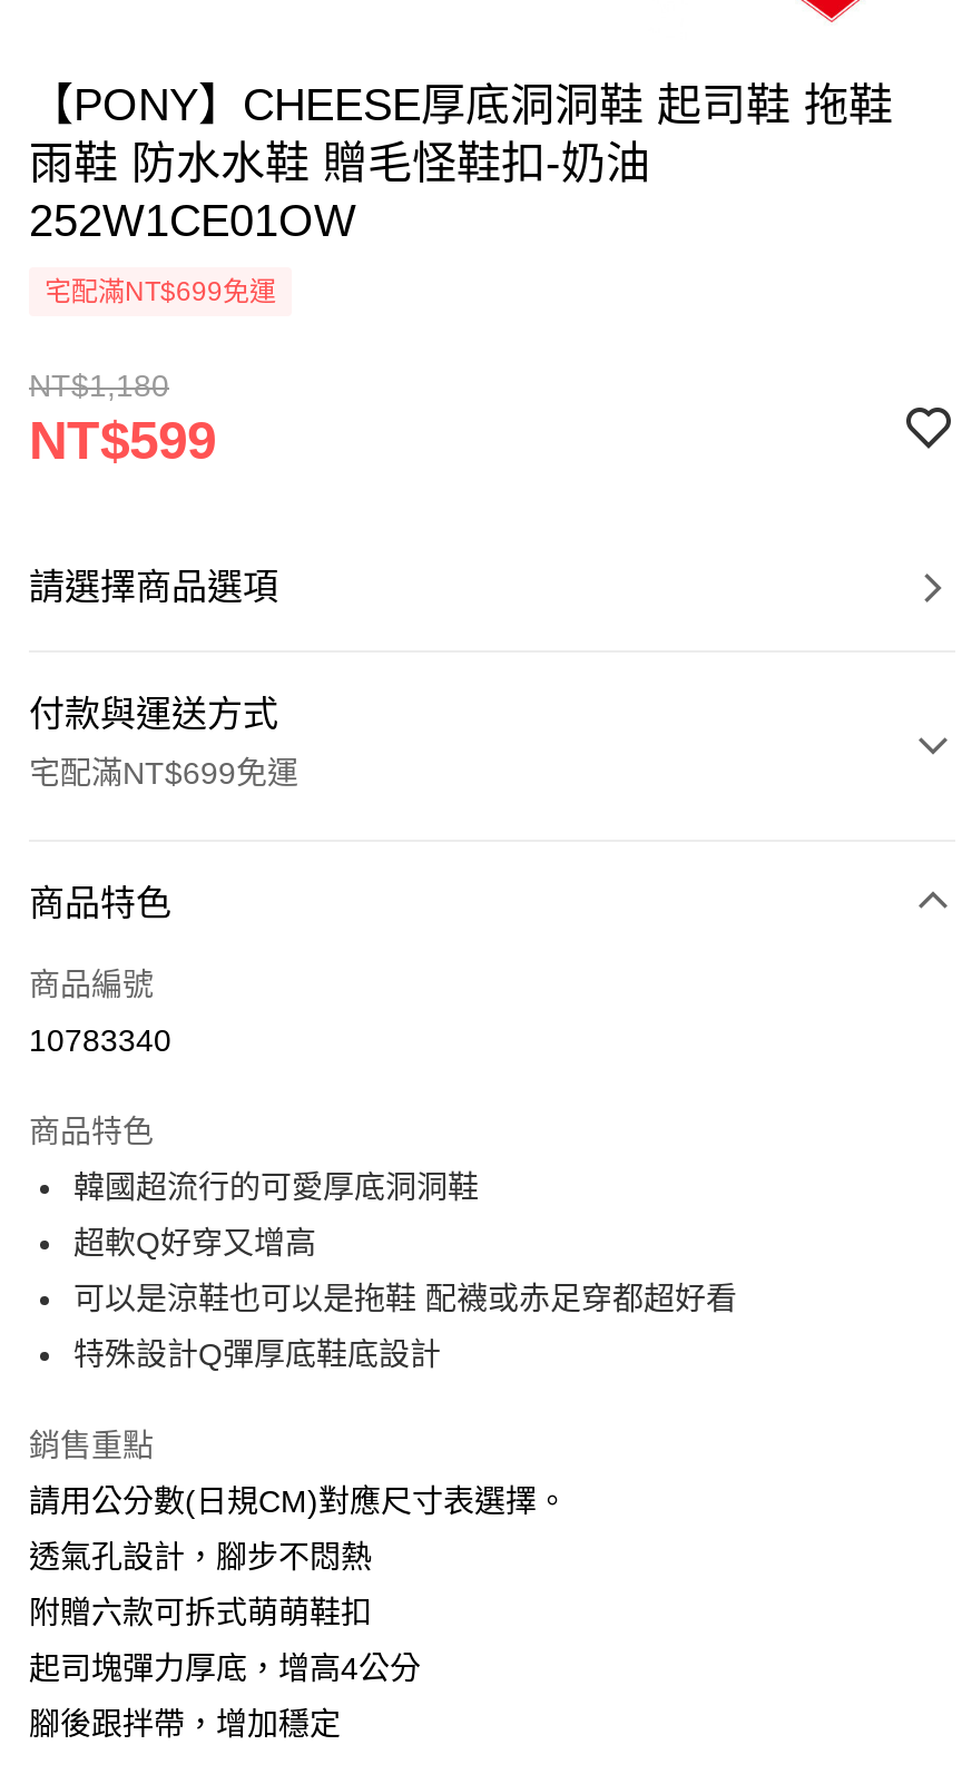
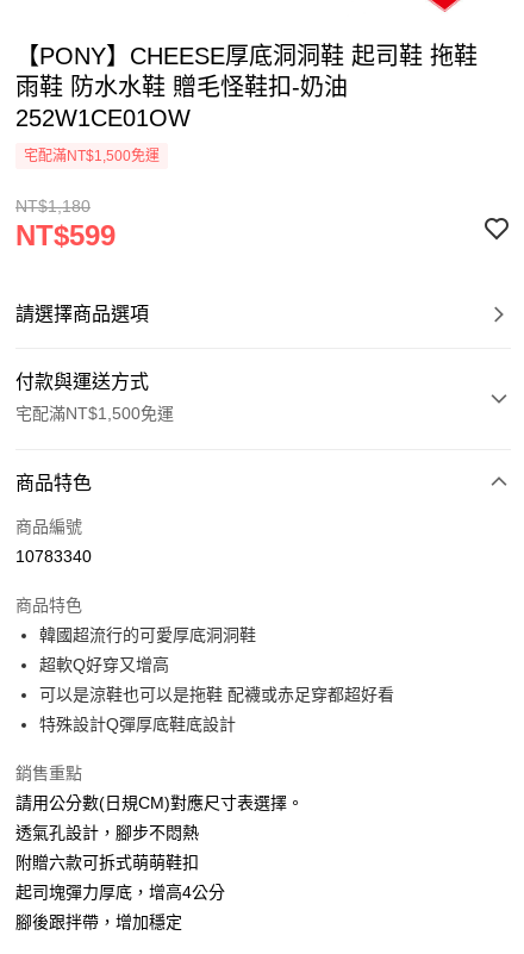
- 宅配滿NT$699免運
+ 宅配滿NT$1,500免運

- 宅配滿NT$699免運
+ 宅配滿NT$1,500免運
